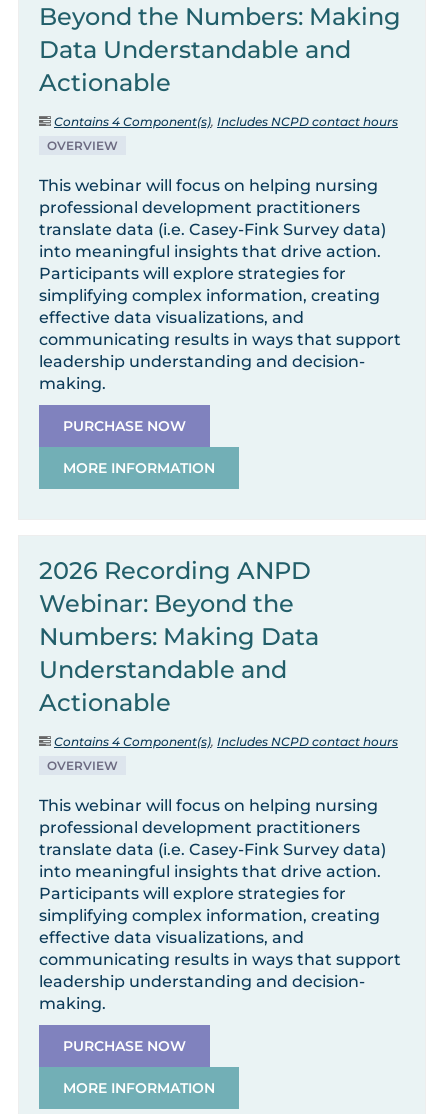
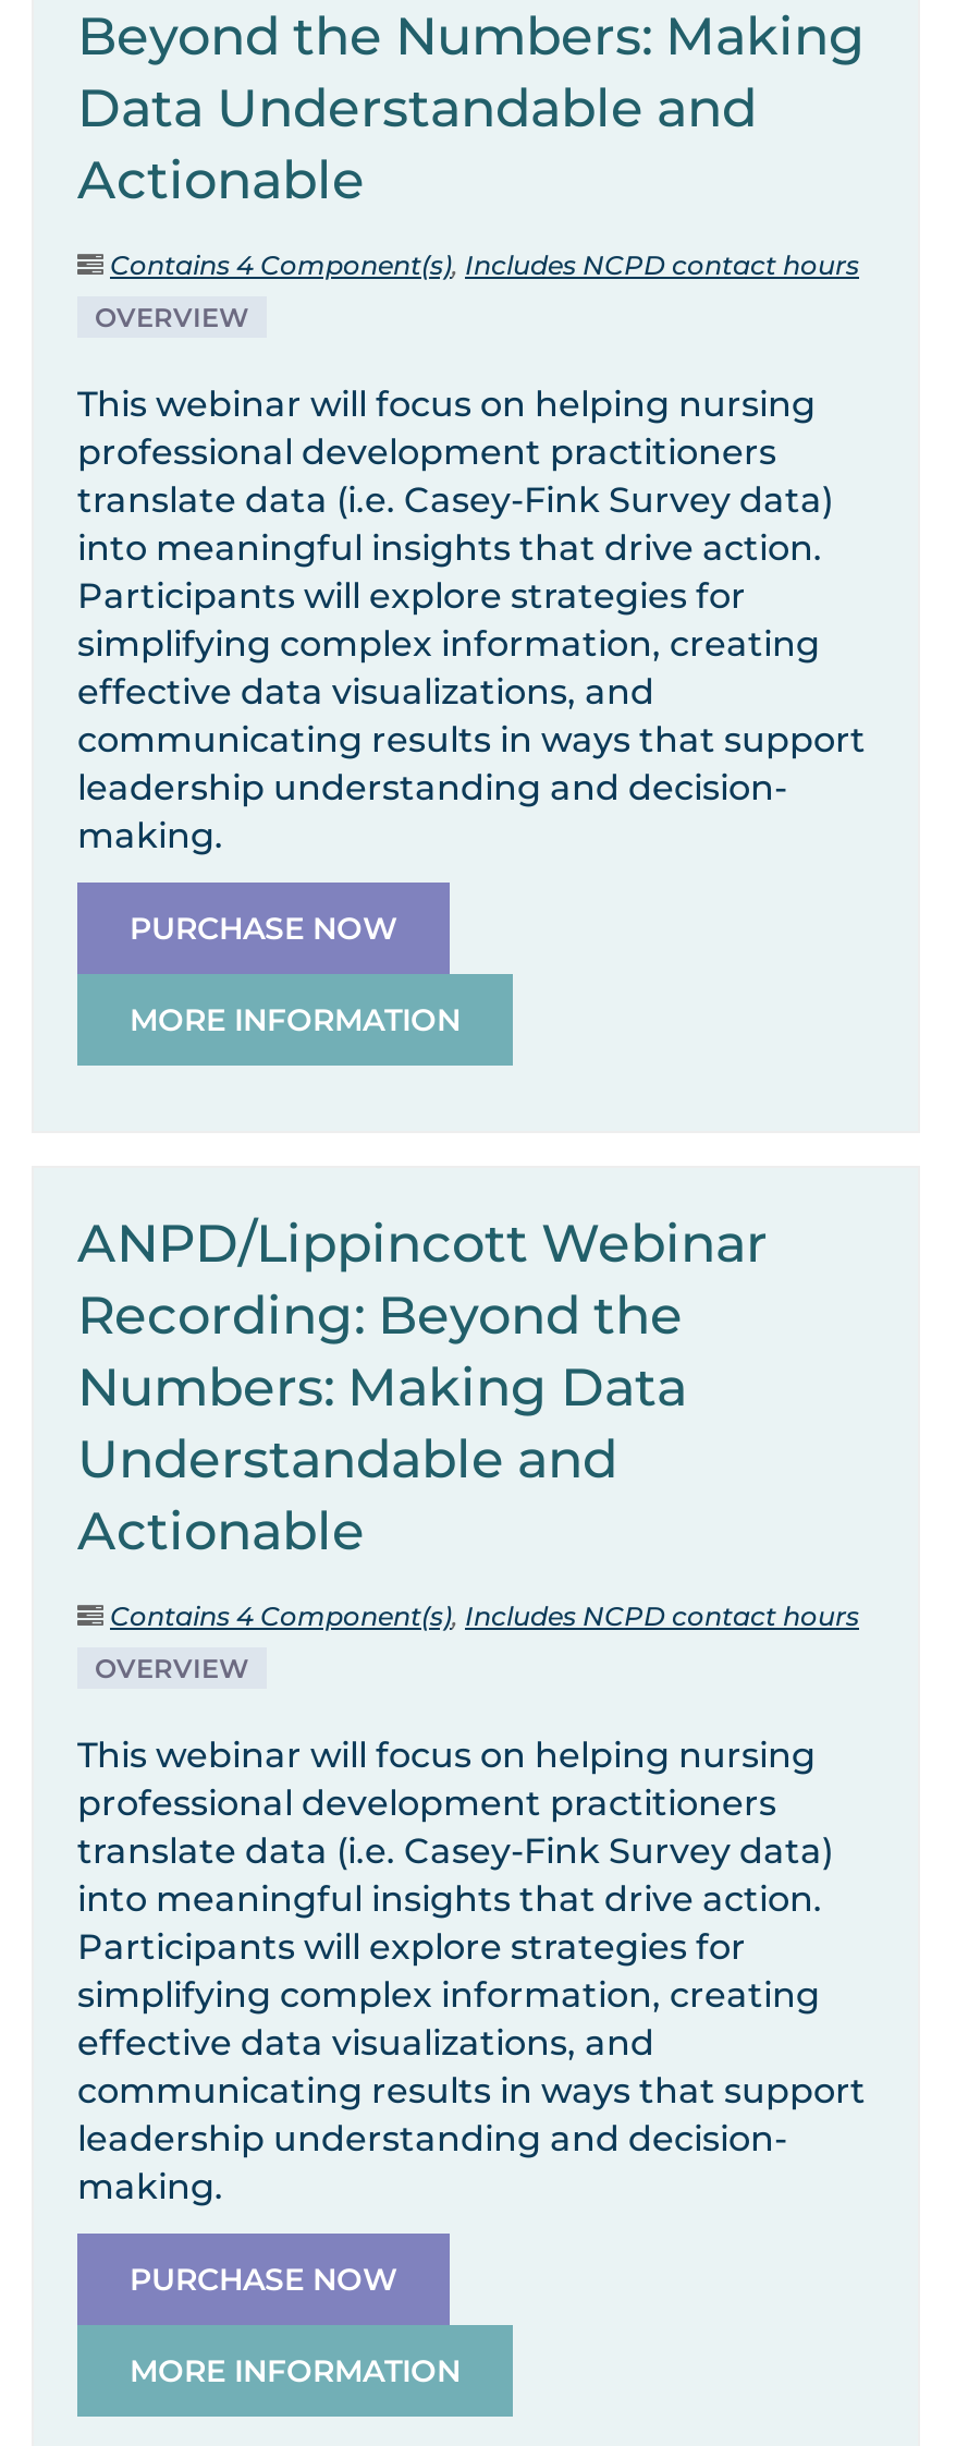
- 2026 Recording ANPD
- Webinar: Beyond the
+ ANPD/Lippincott Webinar
+ Recording: Beyond the
